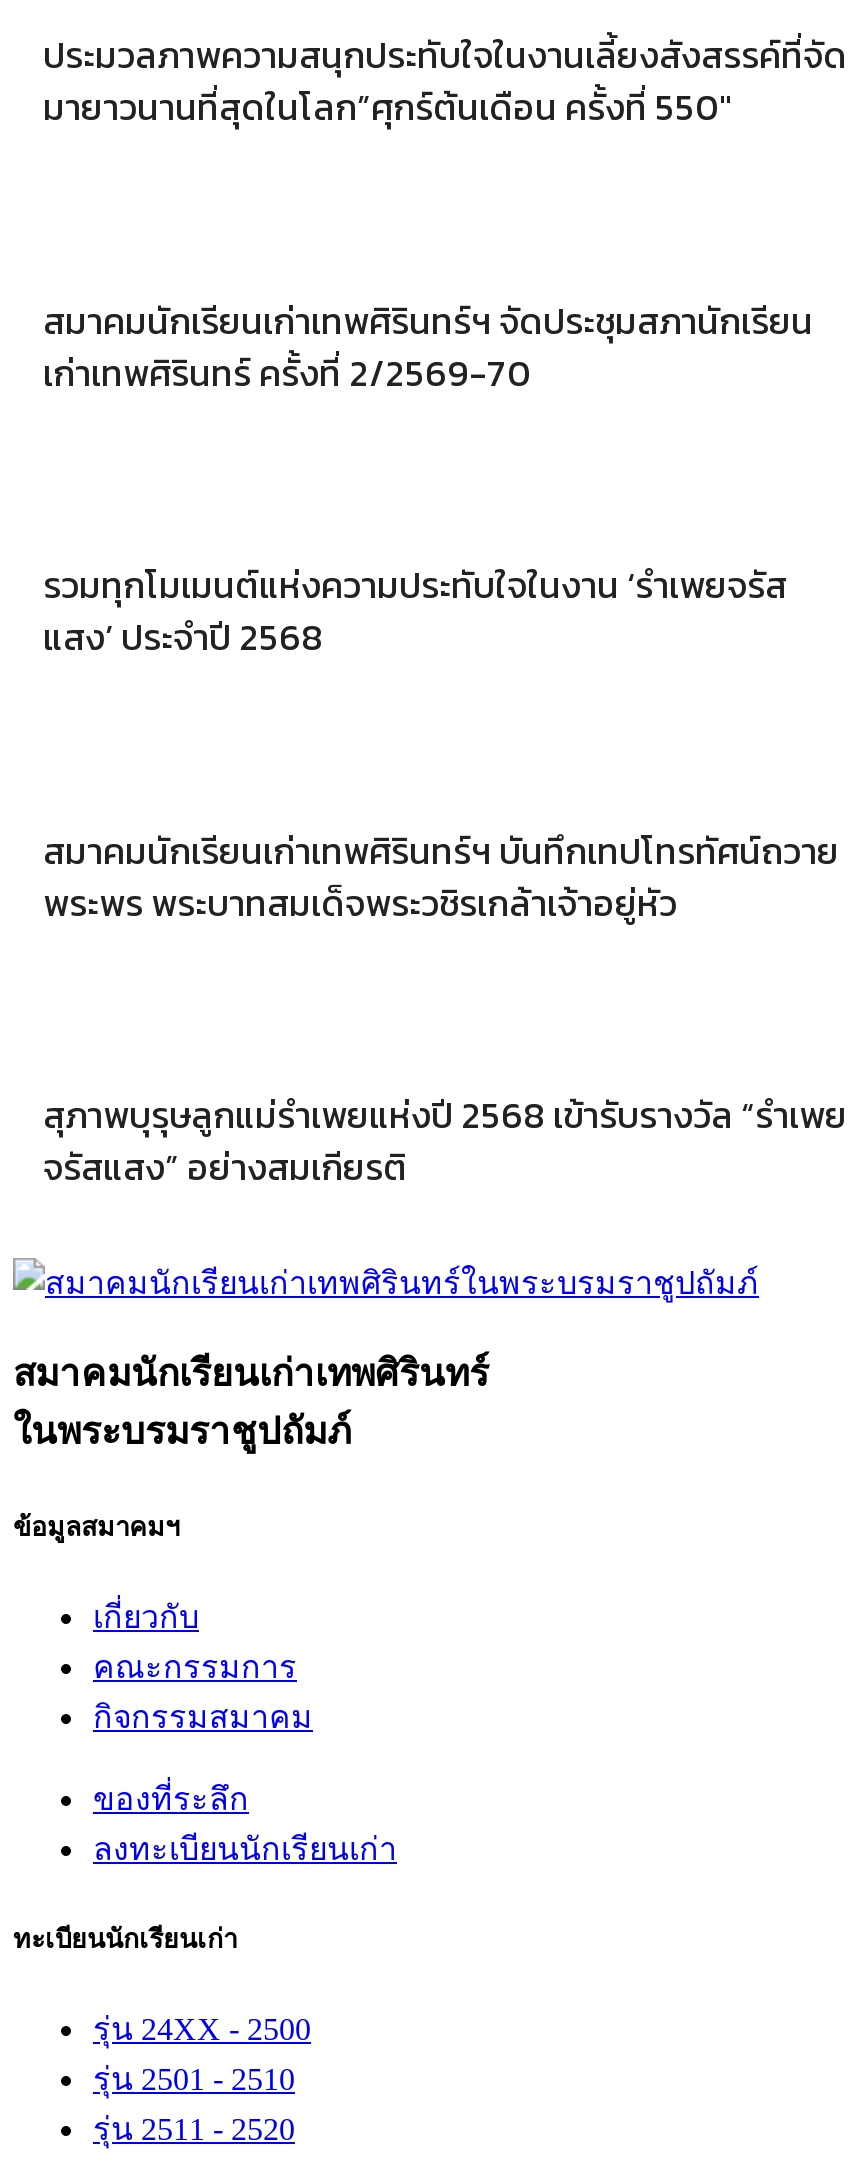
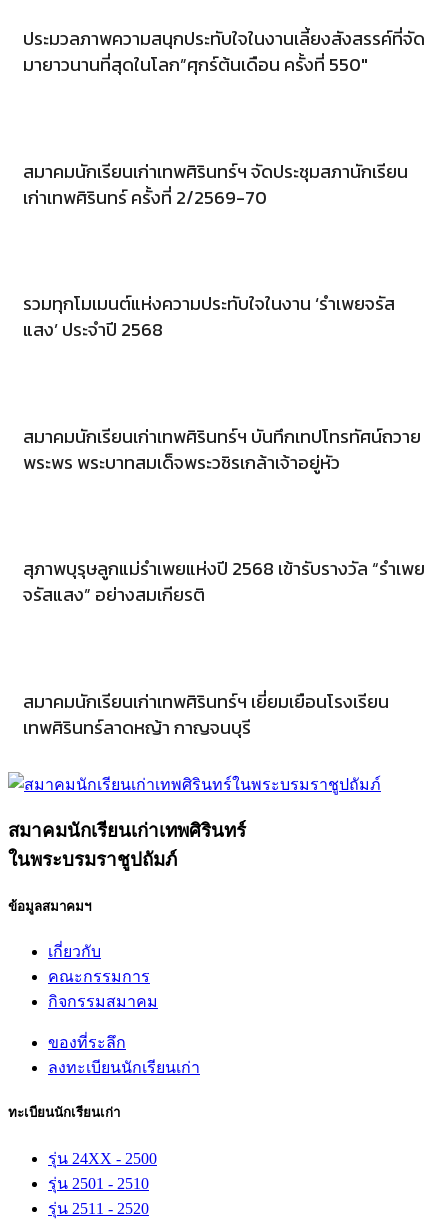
+ สมาคมนักเรียนเก่าเทพศิรินทร์ฯ เยี่ยมเยือนโรงเรียน
+ เทพศิรินทร์ลาดหญ้า กาญจนบุรี
